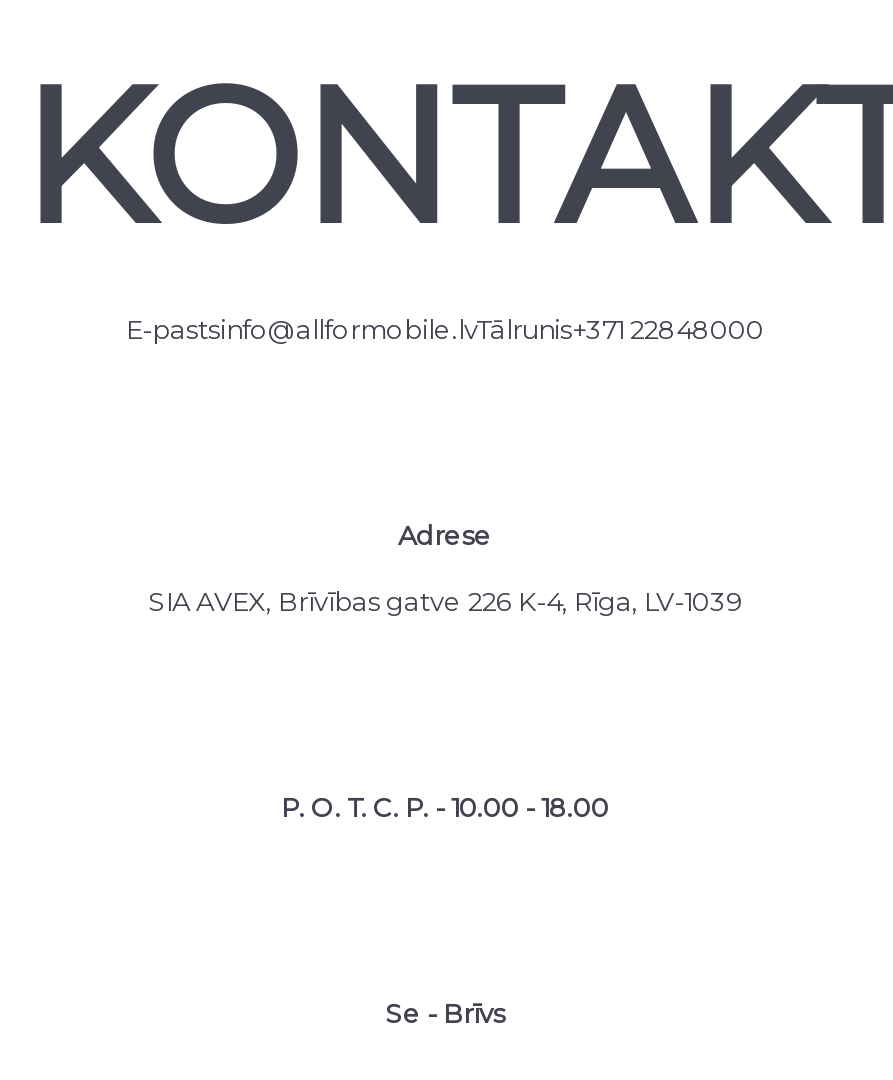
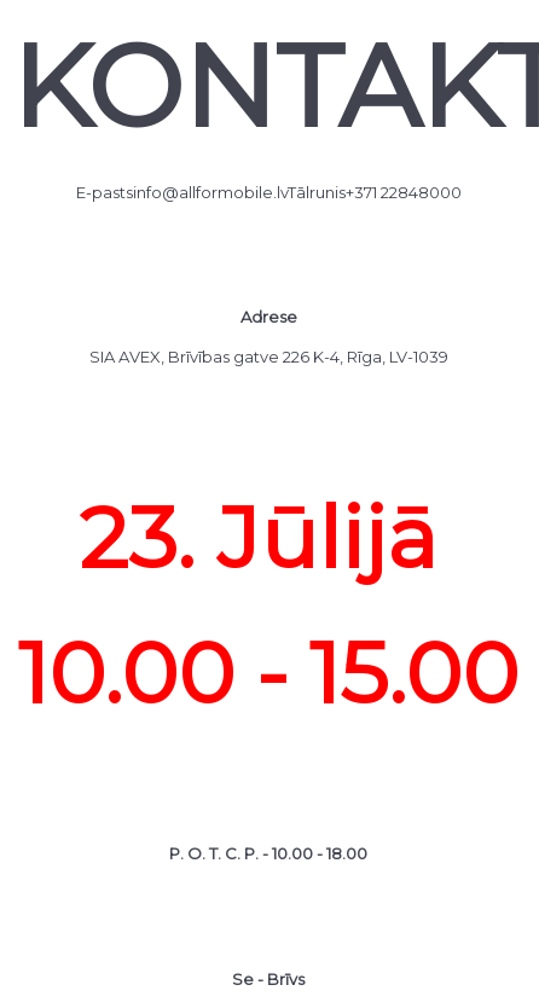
+ 23. Jūlijā
+ 10.00 - 15.00
